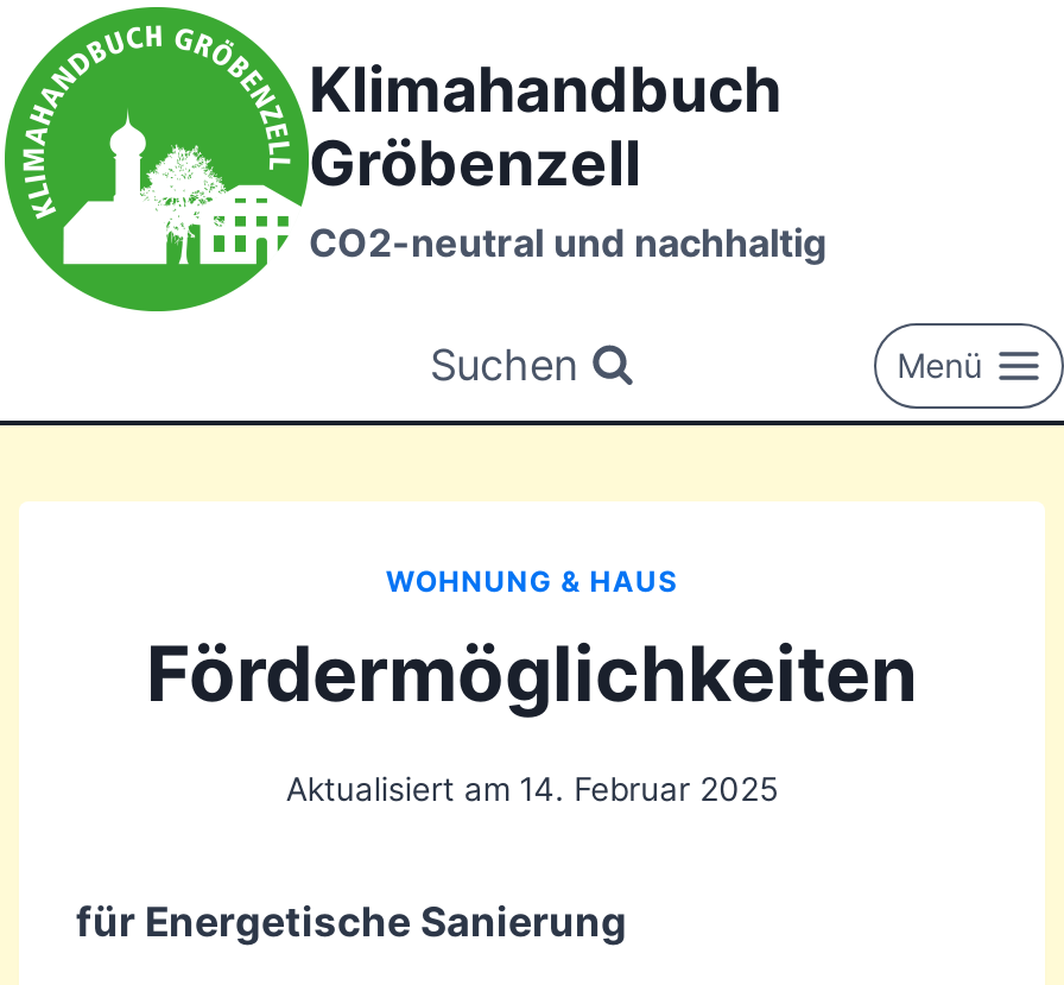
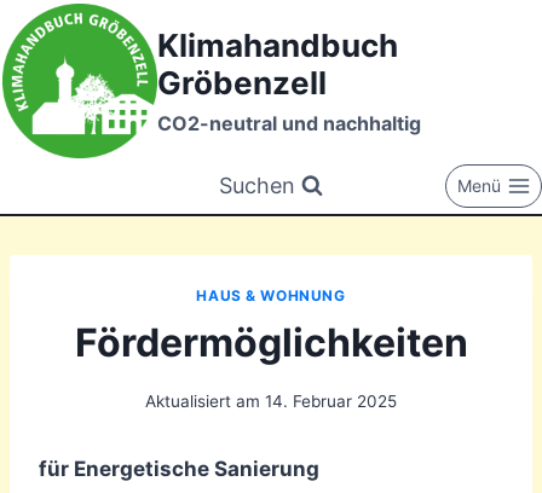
- WOHNUNG & HAUS
+ HAUS & WOHNUNG
